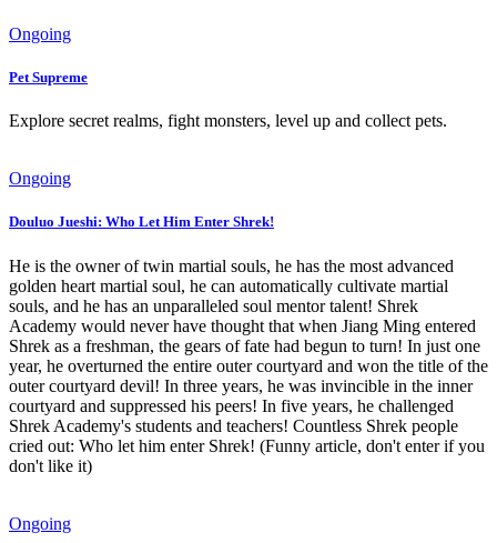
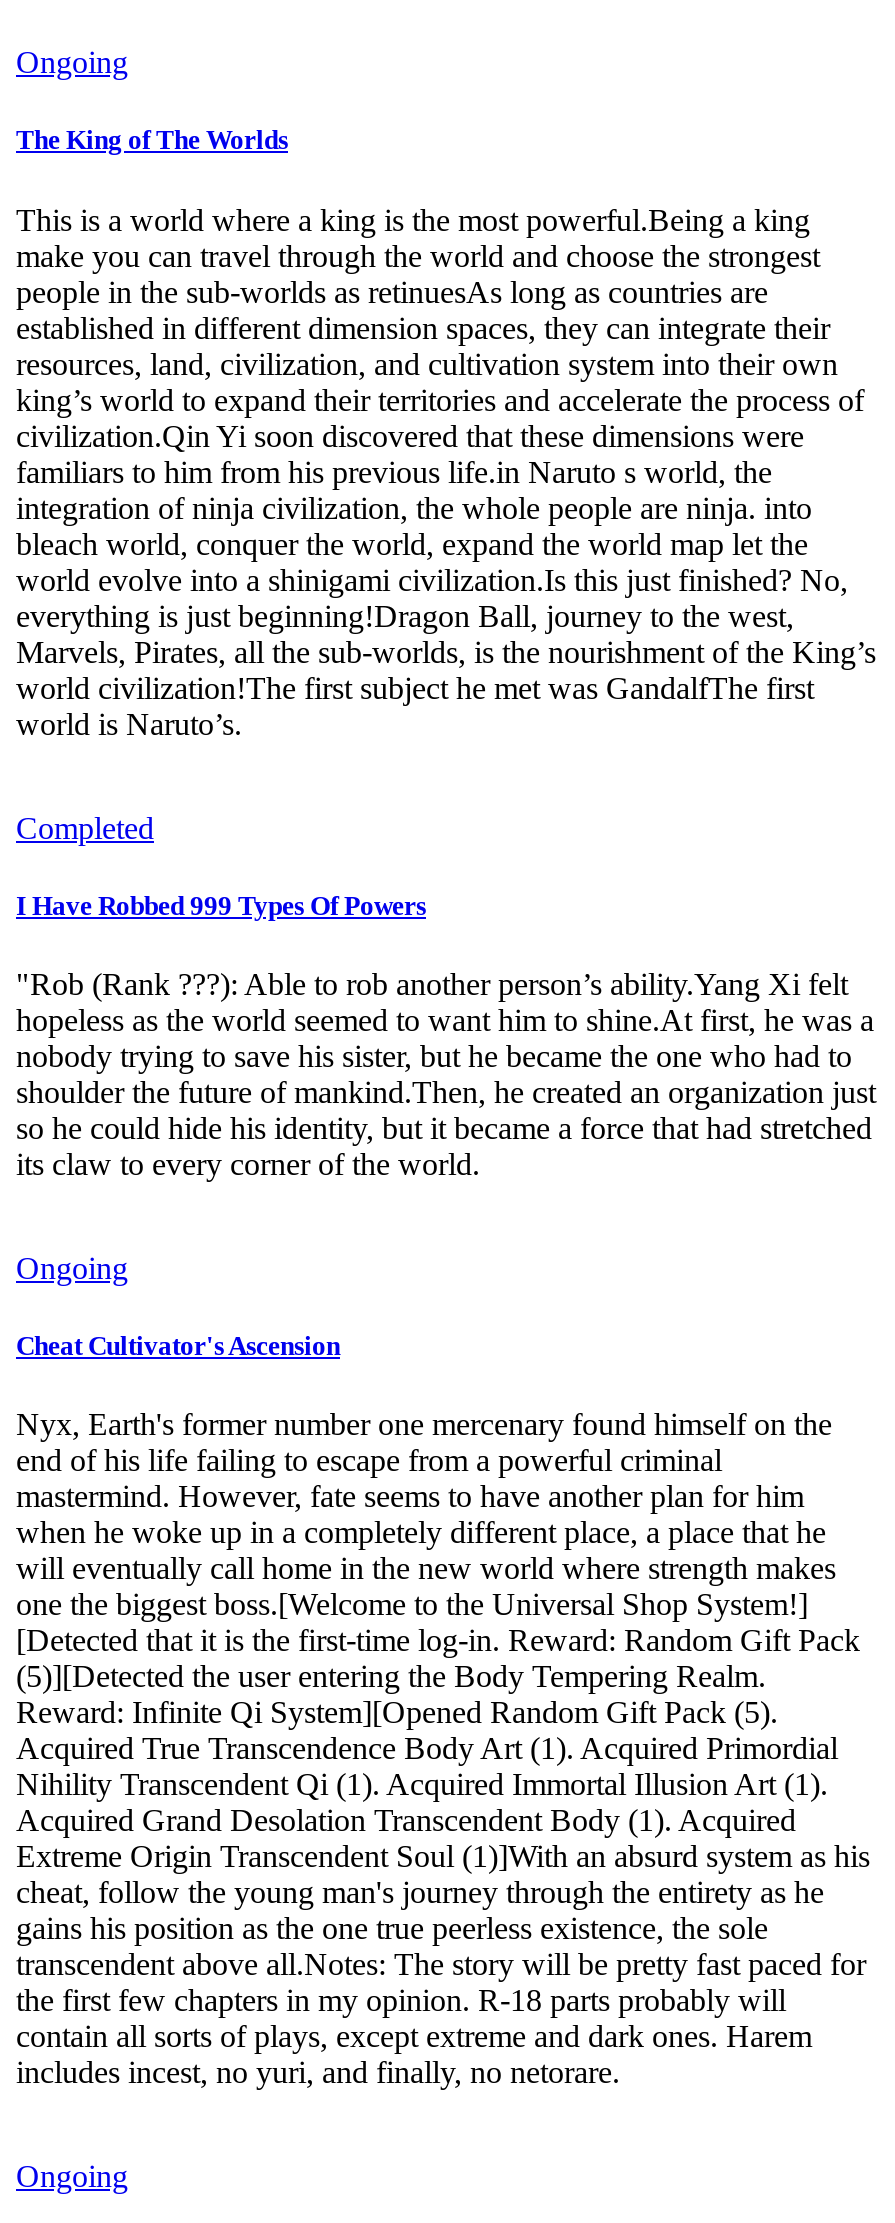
- Pet Supreme
- Explore secret realms, fight monsters, level up and collect pets.
+ The King of The Worlds
+ This is a world where a king is the most powerful.Being a king
+ make you can travel through the world and choose the strongest
+ people in the sub-worlds as retinuesAs long as countries are
+ established in different dimension spaces, they can integrate their
+ resources, land, civilization, and cultivation system into their own
+ king’s world to expand their territories and accelerate the process of
+ civilization.Qin Yi soon discovered that these dimensions were
+ familiars to him from his previous life.in Naruto s world, the
+ integration of ninja civilization, the whole people are ninja. into
+ bleach world, conquer the world, expand the world map let the
+ world evolve into a shinigami civilization.Is this just finished? No,
+ everything is just beginning!Dragon Ball, journey to the west,
+ Marvels, Pirates, all the sub-worlds, is the nourishment of the King’s
+ world civilization!The first subject he met was GandalfThe first
+ world is Naruto’s.
+ Completed
+ I Have Robbed 999 Types Of Powers
+ "Rob (Rank ???): Able to rob another person’s ability.Yang Xi felt
+ hopeless as the world seemed to want him to shine.At first, he was a
+ nobody trying to save his sister, but he became the one who had to
+ shoulder the future of mankind.Then, he created an organization just
+ so he could hide his identity, but it became a force that had stretched
+ its claw to every corner of the world.

- Douluo Jueshi: Who Let Him Enter Shrek!
+ Cheat Cultivator's Ascension

- He is the owner of twin martial souls, he has the most advanced
- golden heart martial soul, he can automatically cultivate martial
- souls, and he has an unparalleled soul mentor talent! Shrek
- Academy would never have thought that when Jiang Ming entered
- Shrek as a freshman, the gears of fate had begun to turn! In just one
- year, he overturned the entire outer courtyard and won the title of the
- outer courtyard devil! In three years, he was invincible in the inner
- courtyard and suppressed his peers! In five years, he challenged
- Shrek Academy's students and teachers! Countless Shrek people
- cried out: Who let him enter Shrek! (Funny article, don't enter if you
- don't like it)
+ Nyx, Earth's former number one mercenary found himself on the
+ end of his life failing to escape from a powerful criminal
+ mastermind. However, fate seems to have another plan for him
+ when he woke up in a completely different place, a place that he
+ will eventually call home in the new world where strength makes
+ one the biggest boss.[Welcome to the Universal Shop System!]
+ [Detected that it is the first-time log-in. Reward: Random Gift Pack
+ (5)][Detected the user entering the Body Tempering Realm.
+ Reward: Infinite Qi System][Opened Random Gift Pack (5).
+ Acquired True Transcendence Body Art (1). Acquired Primordial
+ Nihility Transcendent Qi (1). Acquired Immortal Illusion Art (1).
+ Acquired Grand Desolation Transcendent Body (1). Acquired
+ Extreme Origin Transcendent Soul (1)]With an absurd system as his
+ cheat, follow the young man's journey through the entirety as he
+ gains his position as the one true peerless existence, the sole
+ transcendent above all.Notes: The story will be pretty fast paced for
+ the first few chapters in my opinion. R-18 parts probably will
+ contain all sorts of plays, except extreme and dark ones. Harem
+ includes incest, no yuri, and finally, no netorare.
